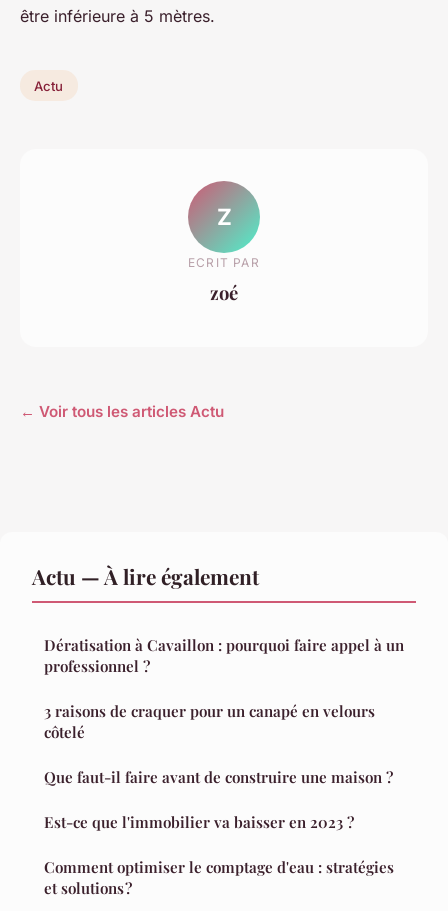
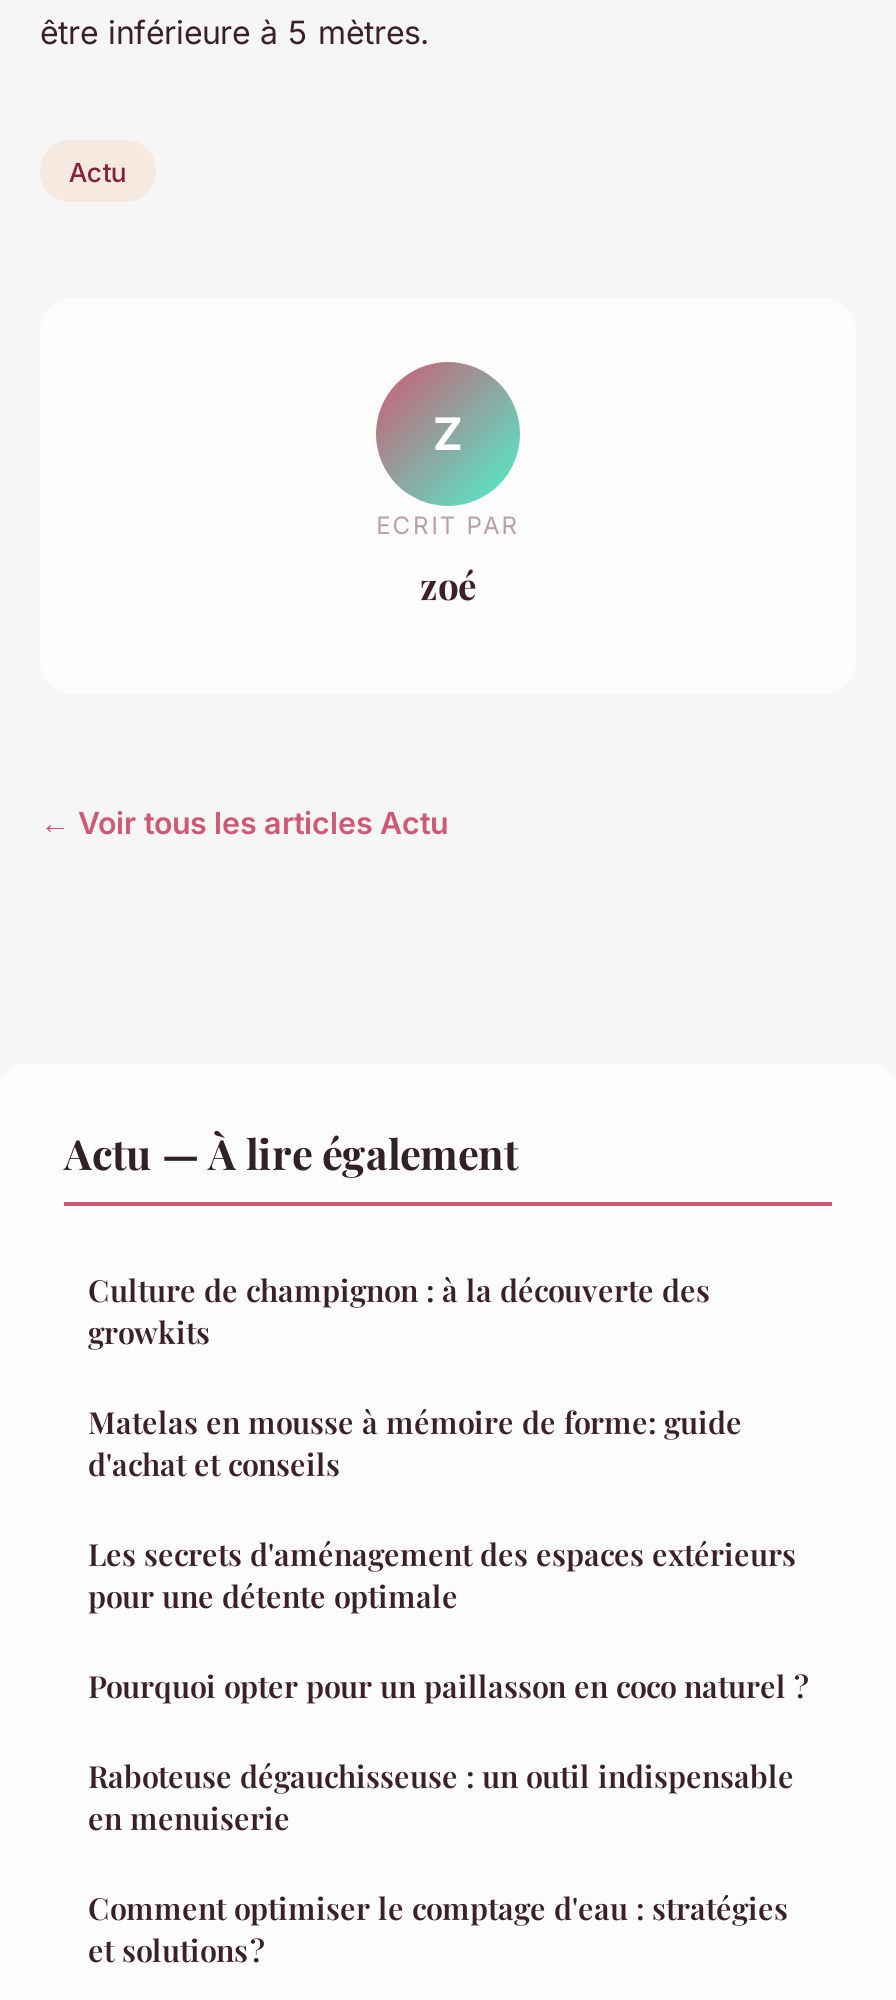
- Dératisation à Cavaillon : pourquoi faire appel à un
- professionnel ?
- 3 raisons de craquer pour un canapé en velours
- côtelé
- Que faut-il faire avant de construire une maison ?
- Est-ce que l'immobilier va baisser en 2023 ?
+ Culture de champignon : à la découverte des
+ growkits
+ Matelas en mousse à mémoire de forme: guide
+ d'achat et conseils
+ Les secrets d'aménagement des espaces extérieurs
+ pour une détente optimale
+ Pourquoi opter pour un paillasson en coco naturel ?
+ Raboteuse dégauchisseuse : un outil indispensable
+ en menuiserie
